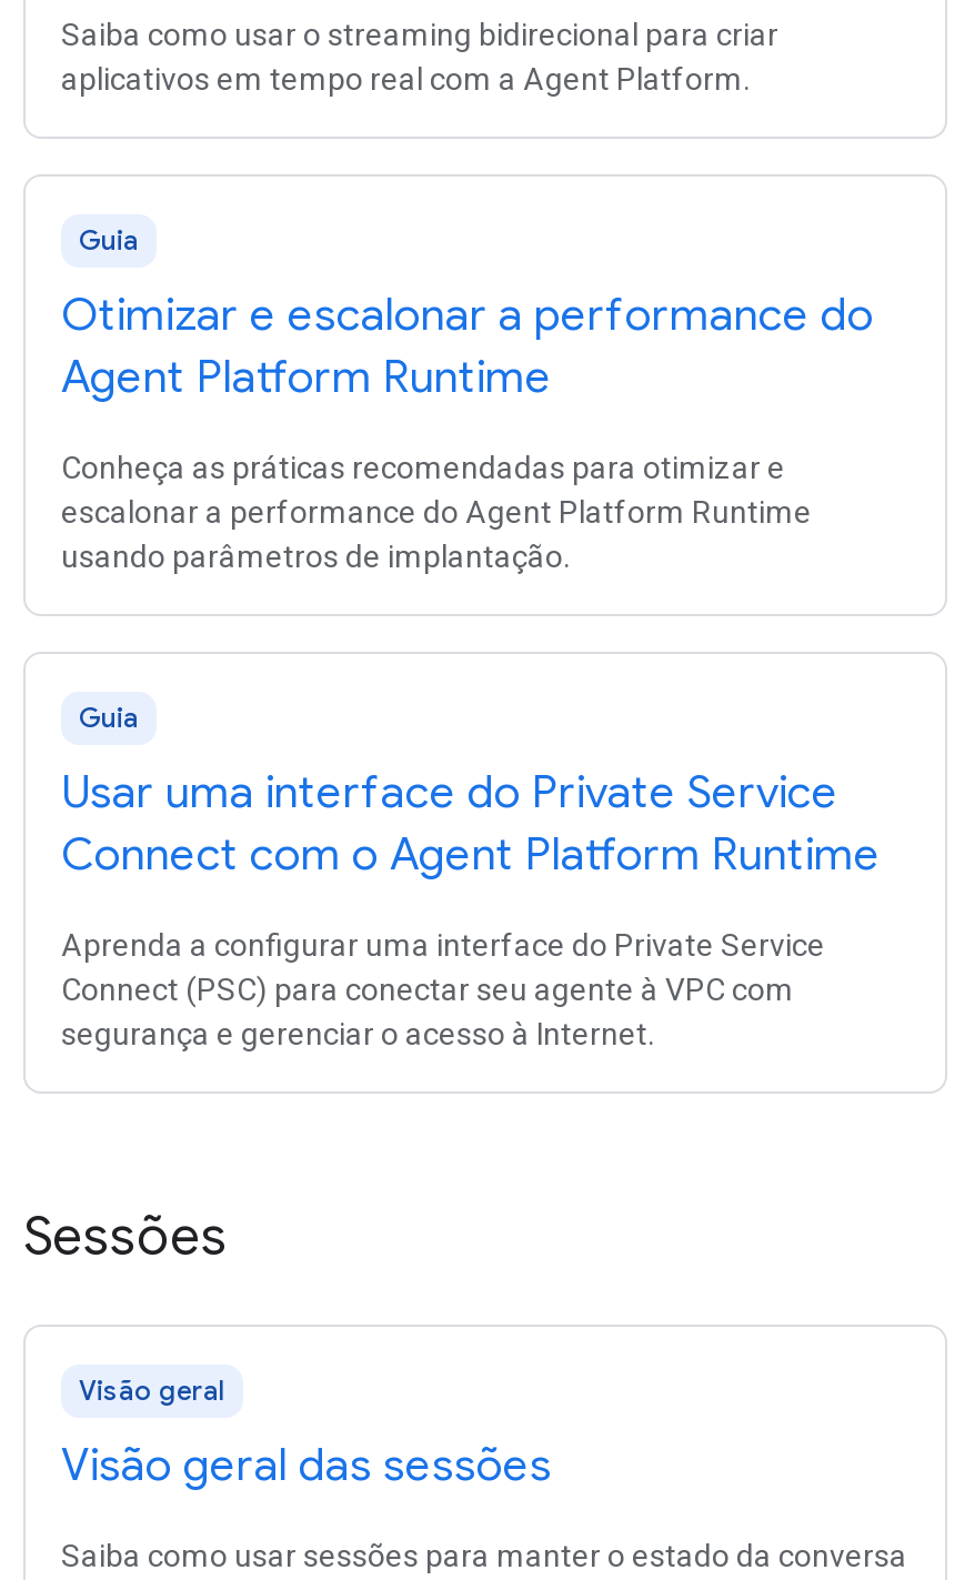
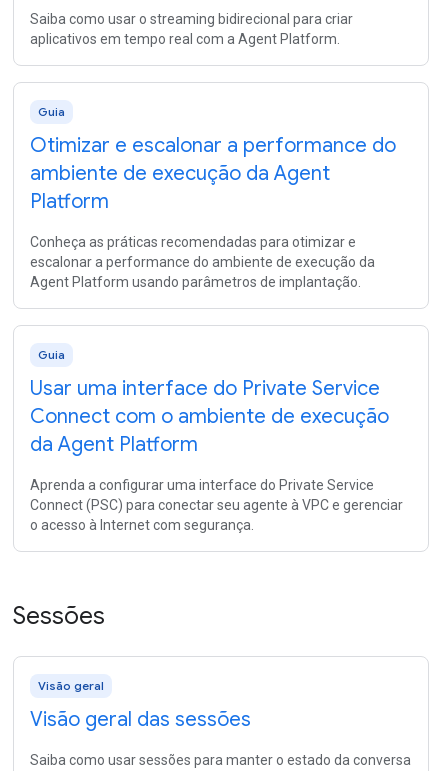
- Agent Platform Runtime
+ ambiente de execução da Agent
+ Platform

- escalonar a performance do Agent Platform Runtime
- usando parâmetros de implantação.
+ escalonar a performance do ambiente de execução da
+ Agent Platform usando parâmetros de implantação.

- Connect com o Agent Platform Runtime
+ Connect com o ambiente de execução
+ da Agent Platform

- Connect (PSC) para conectar seu agente à VPC com
- segurança e gerenciar o acesso à Internet.
+ Connect (PSC) para conectar seu agente à VPC e gerenciar
+ o acesso à Internet com segurança.
